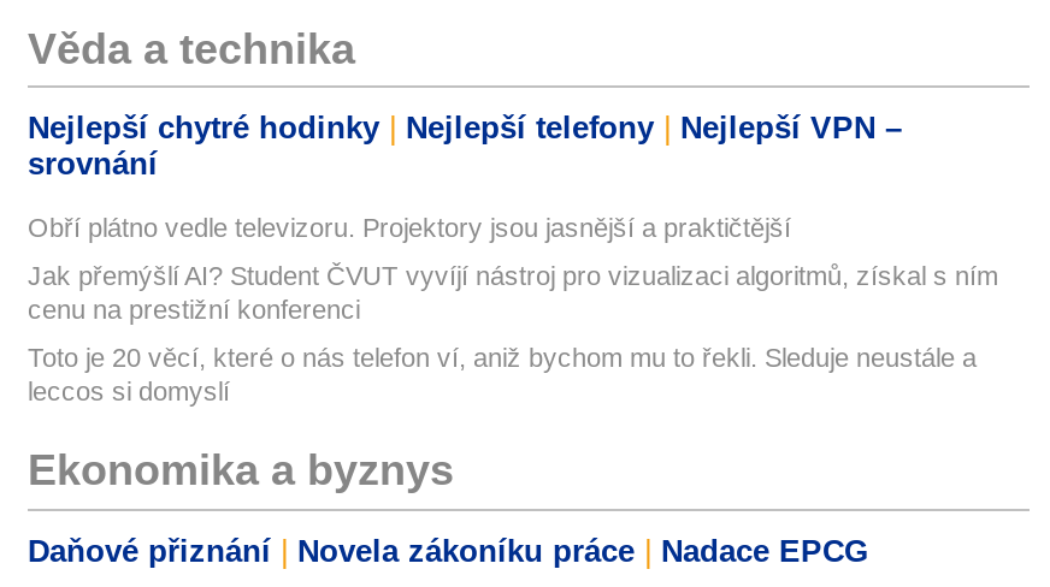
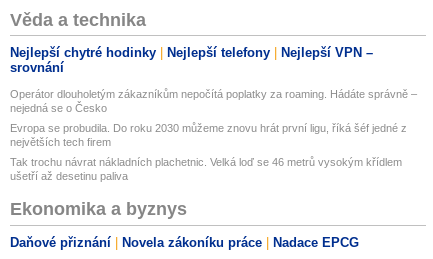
- Obří plátno vedle televizoru. Projektory jsou jasnější a praktičtější
+ Operátor dlouholetým zákazníkům nepočítá poplatky za roaming. Hádáte správně –
+ nejedná se o Česko

- Jak přemýšlí AI? Student ČVUT vyvíjí nástroj pro vizualizaci algoritmů, získal s ním
- cenu na prestižní konferenci
+ Evropa se probudila. Do roku 2030 můžeme znovu hrát první ligu, říká šéf jedné z
+ největších tech firem

- Toto je 20 věcí, které o nás telefon ví, aniž bychom mu to řekli. Sleduje neustále a
- leccos si domyslí
+ Tak trochu návrat nákladních plachetnic. Velká loď se 46 metrů vysokým křídlem
+ ušetří až desetinu paliva
